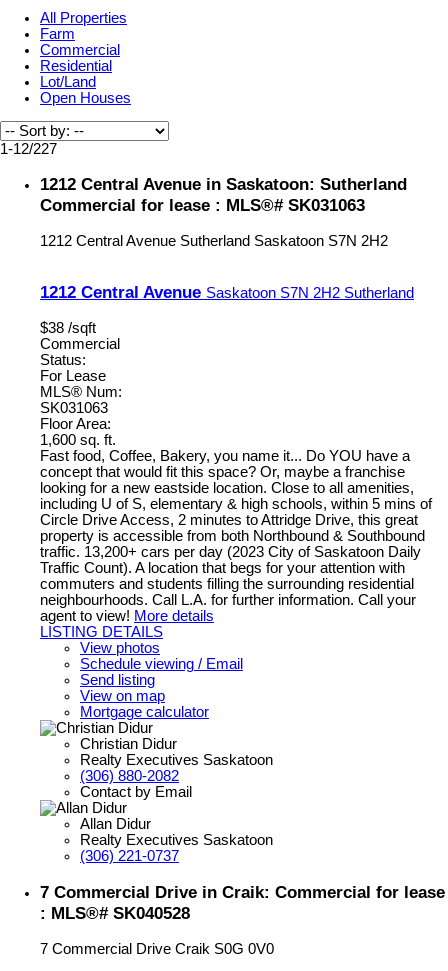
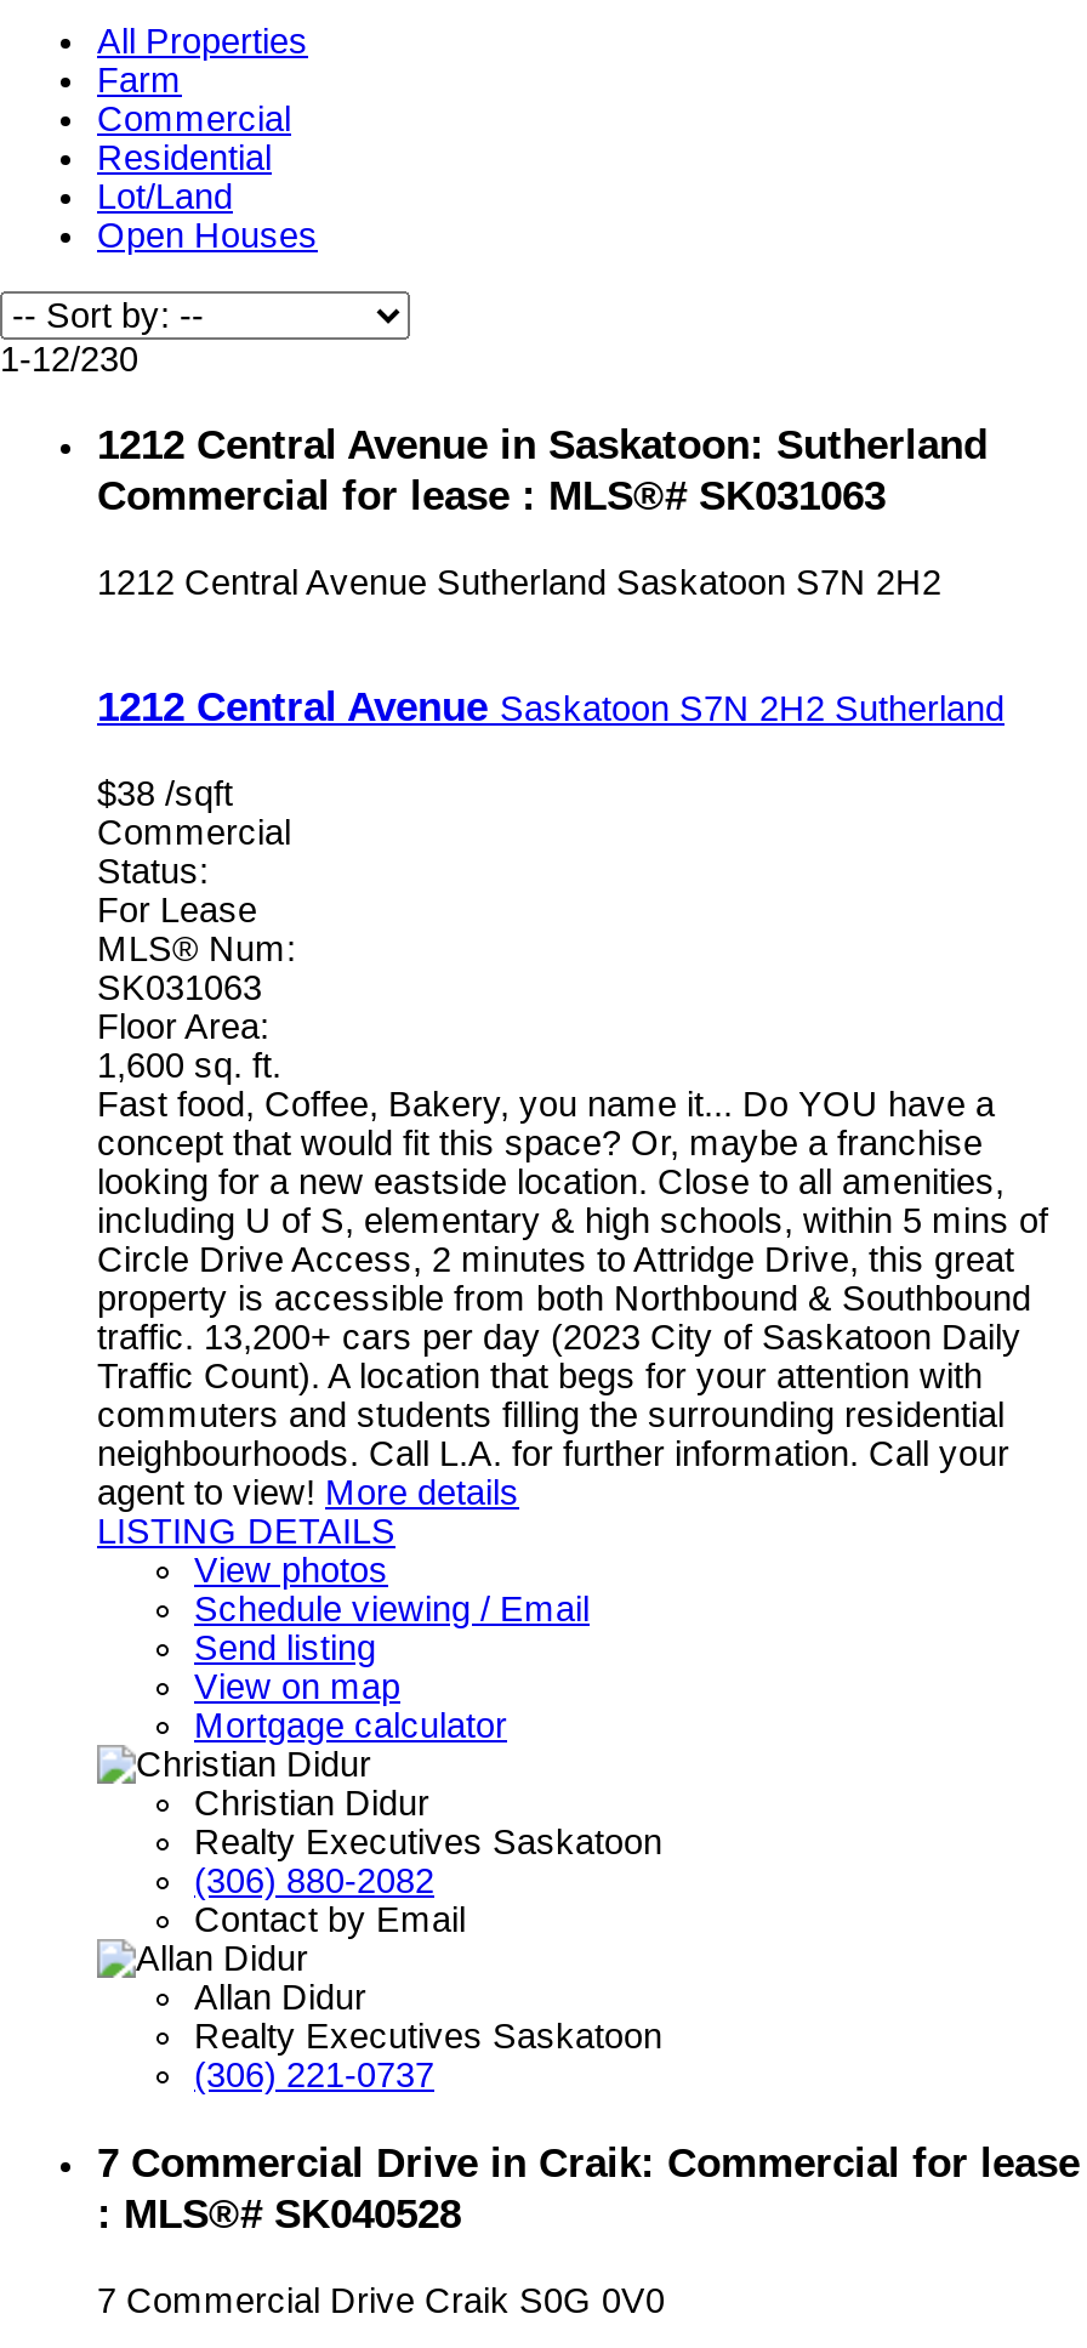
- 1-12/227
+ 1-12/230
